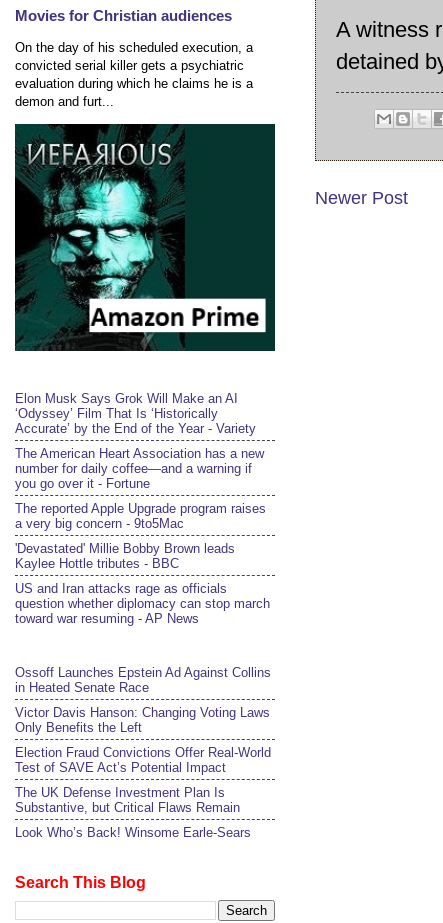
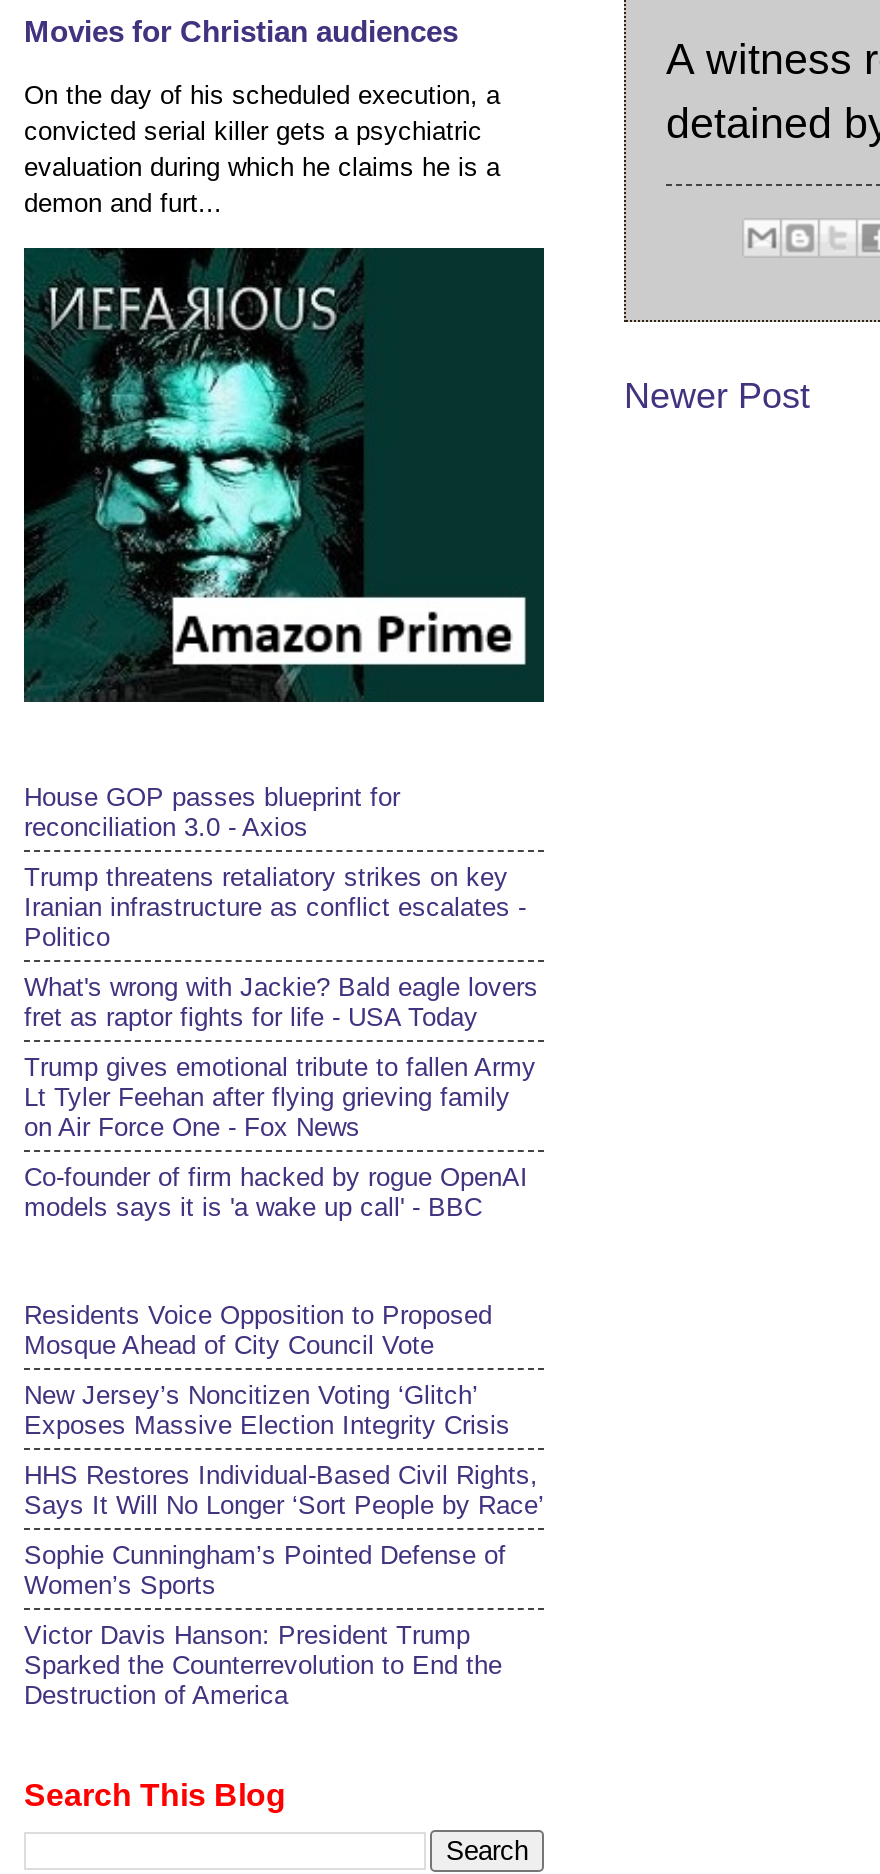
- Elon Musk Says Grok Will Make an AI
- ‘Odyssey’ Film That Is ‘Historically
- Accurate’ by the End of the Year - Variety
+ House GOP passes blueprint for
+ reconciliation 3.0 - Axios

- The American Heart Association has a new
- number for daily coffee—and a warning if
- you go over it - Fortune
+ Trump threatens retaliatory strikes on key
+ Iranian infrastructure as conflict escalates -
+ Politico

- The reported Apple Upgrade program raises
- a very big concern - 9to5Mac
+ What's wrong with Jackie? Bald eagle lovers
+ fret as raptor fights for life - USA Today

- 'Devastated' Millie Bobby Brown leads
- Kaylee Hottle tributes - BBC
+ Trump gives emotional tribute to fallen Army
+ Lt Tyler Feehan after flying grieving family
+ on Air Force One - Fox News

- US and Iran attacks rage as officials
- question whether diplomacy can stop march
- toward war resuming - AP News
+ Co-founder of firm hacked by rogue OpenAI
+ models says it is 'a wake up call' - BBC

- Ossoff Launches Epstein Ad Against Collins
- in Heated Senate Race
+ Residents Voice Opposition to Proposed
+ Mosque Ahead of City Council Vote

- Victor Davis Hanson: Changing Voting Laws
- Only Benefits the Left
+ New Jersey’s Noncitizen Voting ‘Glitch’
+ Exposes Massive Election Integrity Crisis

- Election Fraud Convictions Offer Real-World
- Test of SAVE Act’s Potential Impact
+ HHS Restores Individual-Based Civil Rights,
+ Says It Will No Longer ‘Sort People by Race’

- The UK Defense Investment Plan Is
- Substantive, but Critical Flaws Remain
+ Sophie Cunningham’s Pointed Defense of
+ Women’s Sports

- Look Who’s Back! Winsome Earle-Sears
+ Victor Davis Hanson: President Trump
+ Sparked the Counterrevolution to End the
+ Destruction of America
